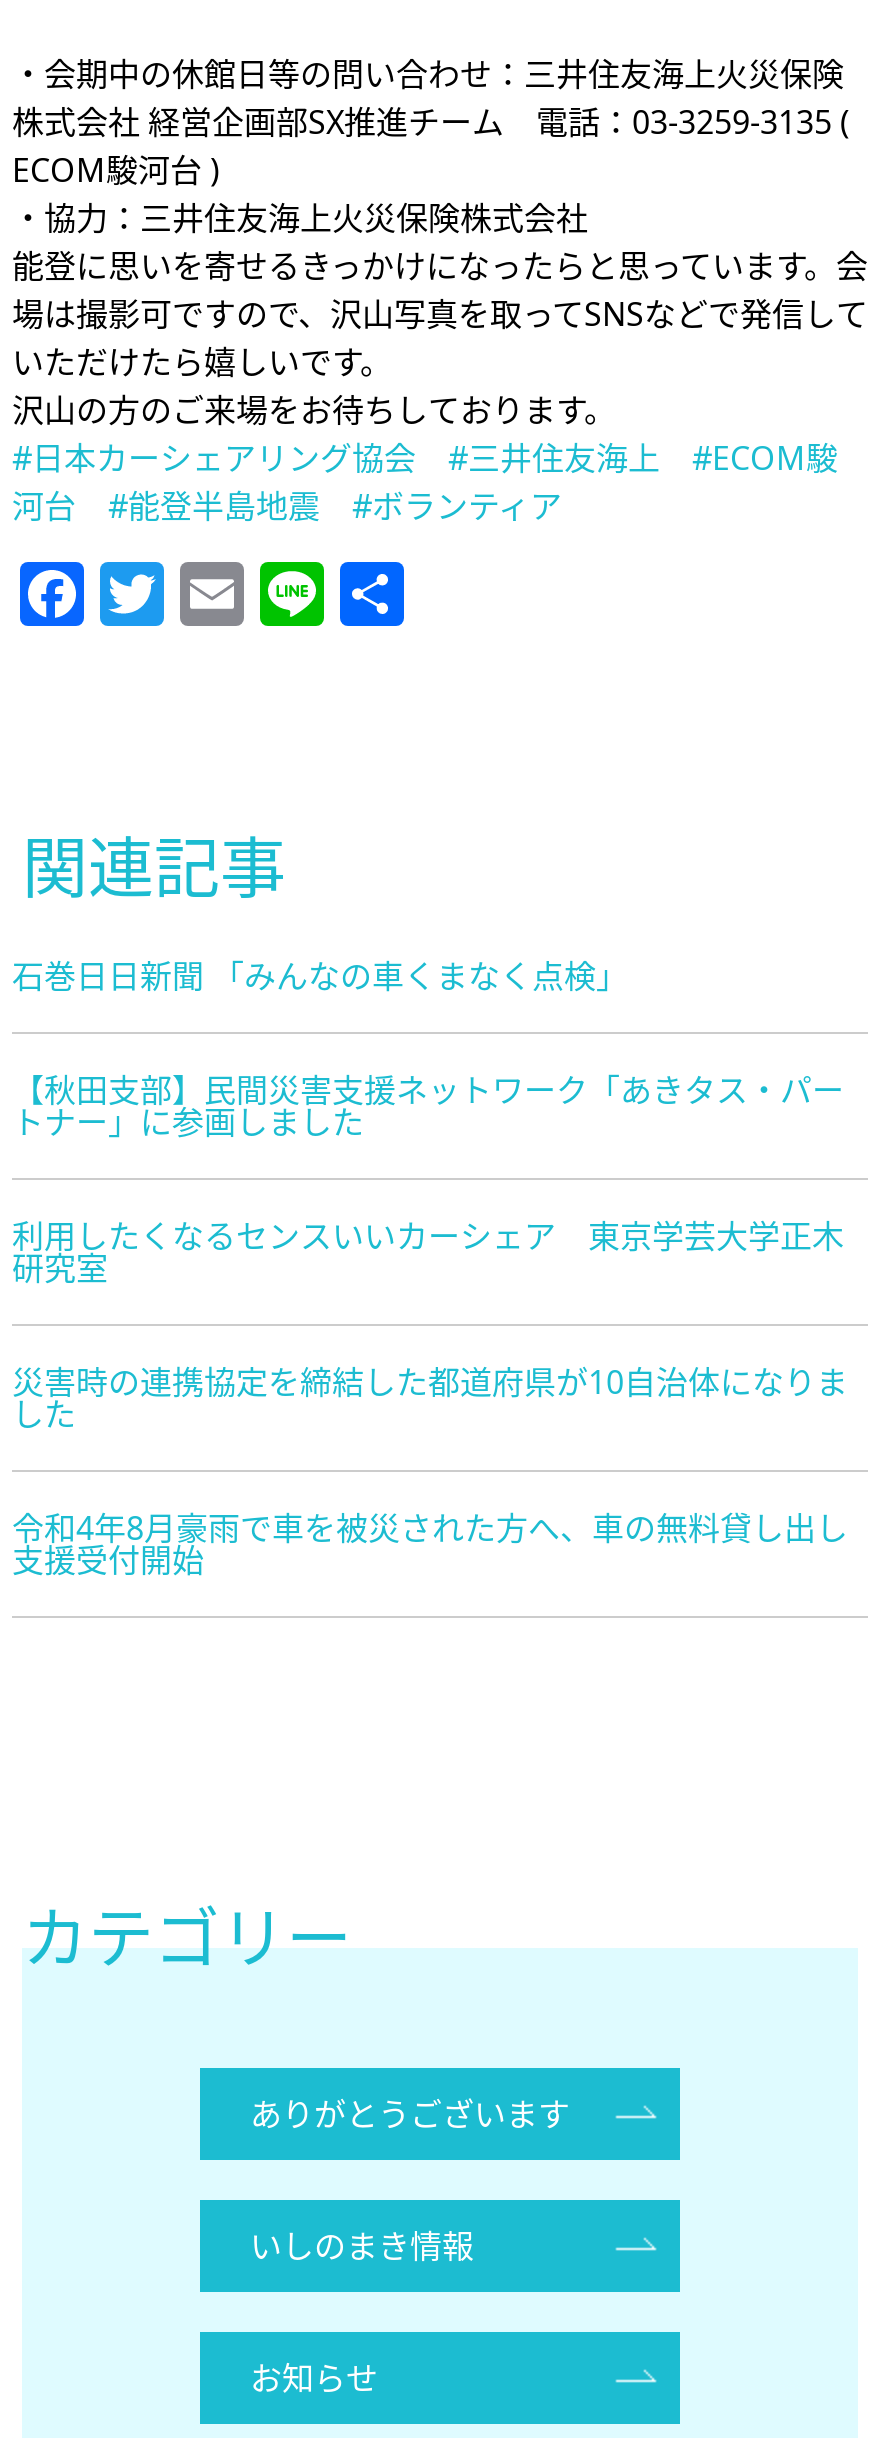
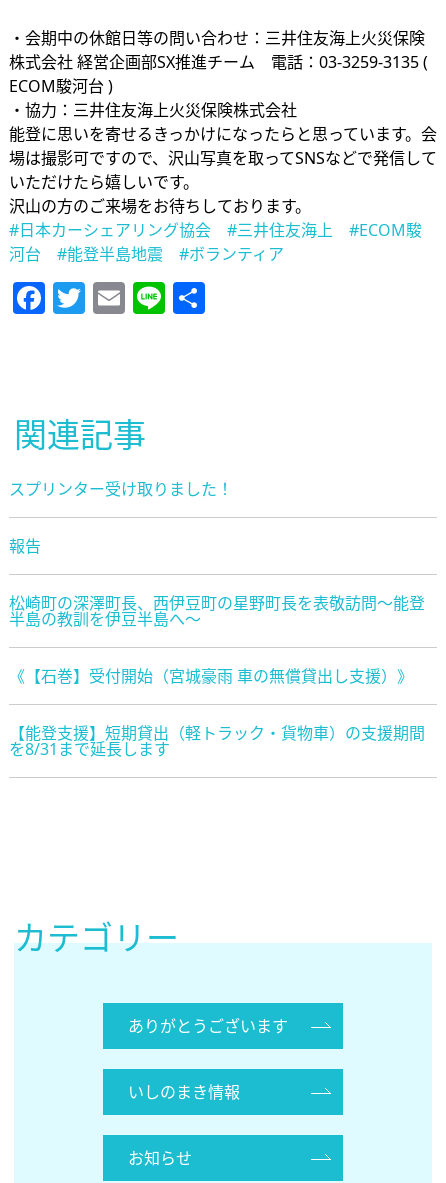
- 石巻日日新聞 「みんなの車くまなく点検」
+ スプリンター受け取りました！

- 【秋田支部】民間災害支援ネットワーク「あきタス・パー
- トナー」に参画しました
+ 報告

- 利用したくなるセンスいいカーシェア 東京学芸大学正木
- 研究室
+ 松崎町の深澤町長、西伊豆町の星野町長を表敬訪問～能登
+ 半島の教訓を伊豆半島へ～

- 災害時の連携協定を締結した都道府県が10自治体になりま
- した
+ 《【石巻】受付開始（宮城豪雨 車の無償貸出し支援）》

- 令和4年8月豪雨で車を被災された方へ、車の無料貸し出し
- 支援受付開始
+ 【能登支援】短期貸出（軽トラック・貨物車）の支援期間
+ を8/31まで延長します
